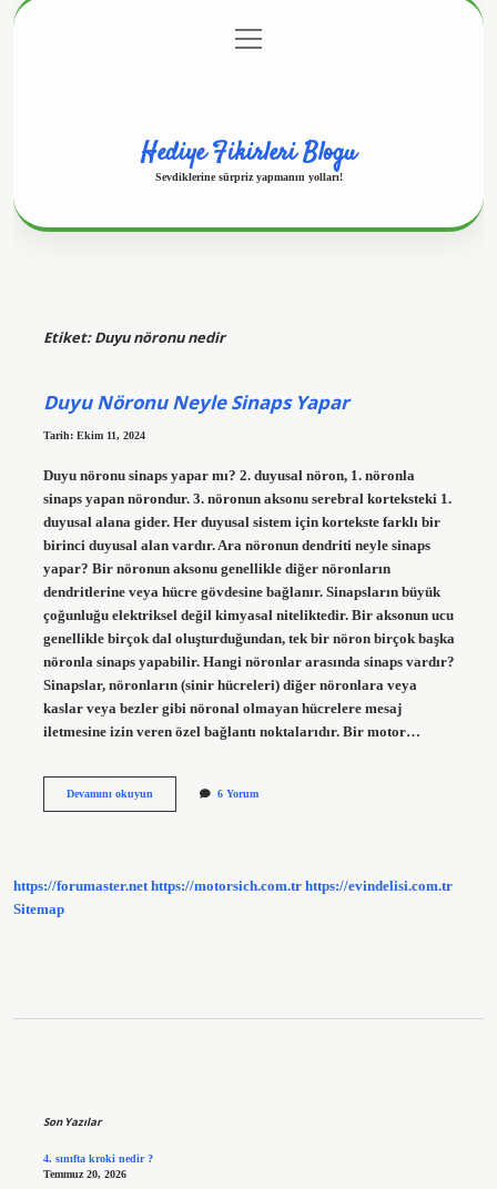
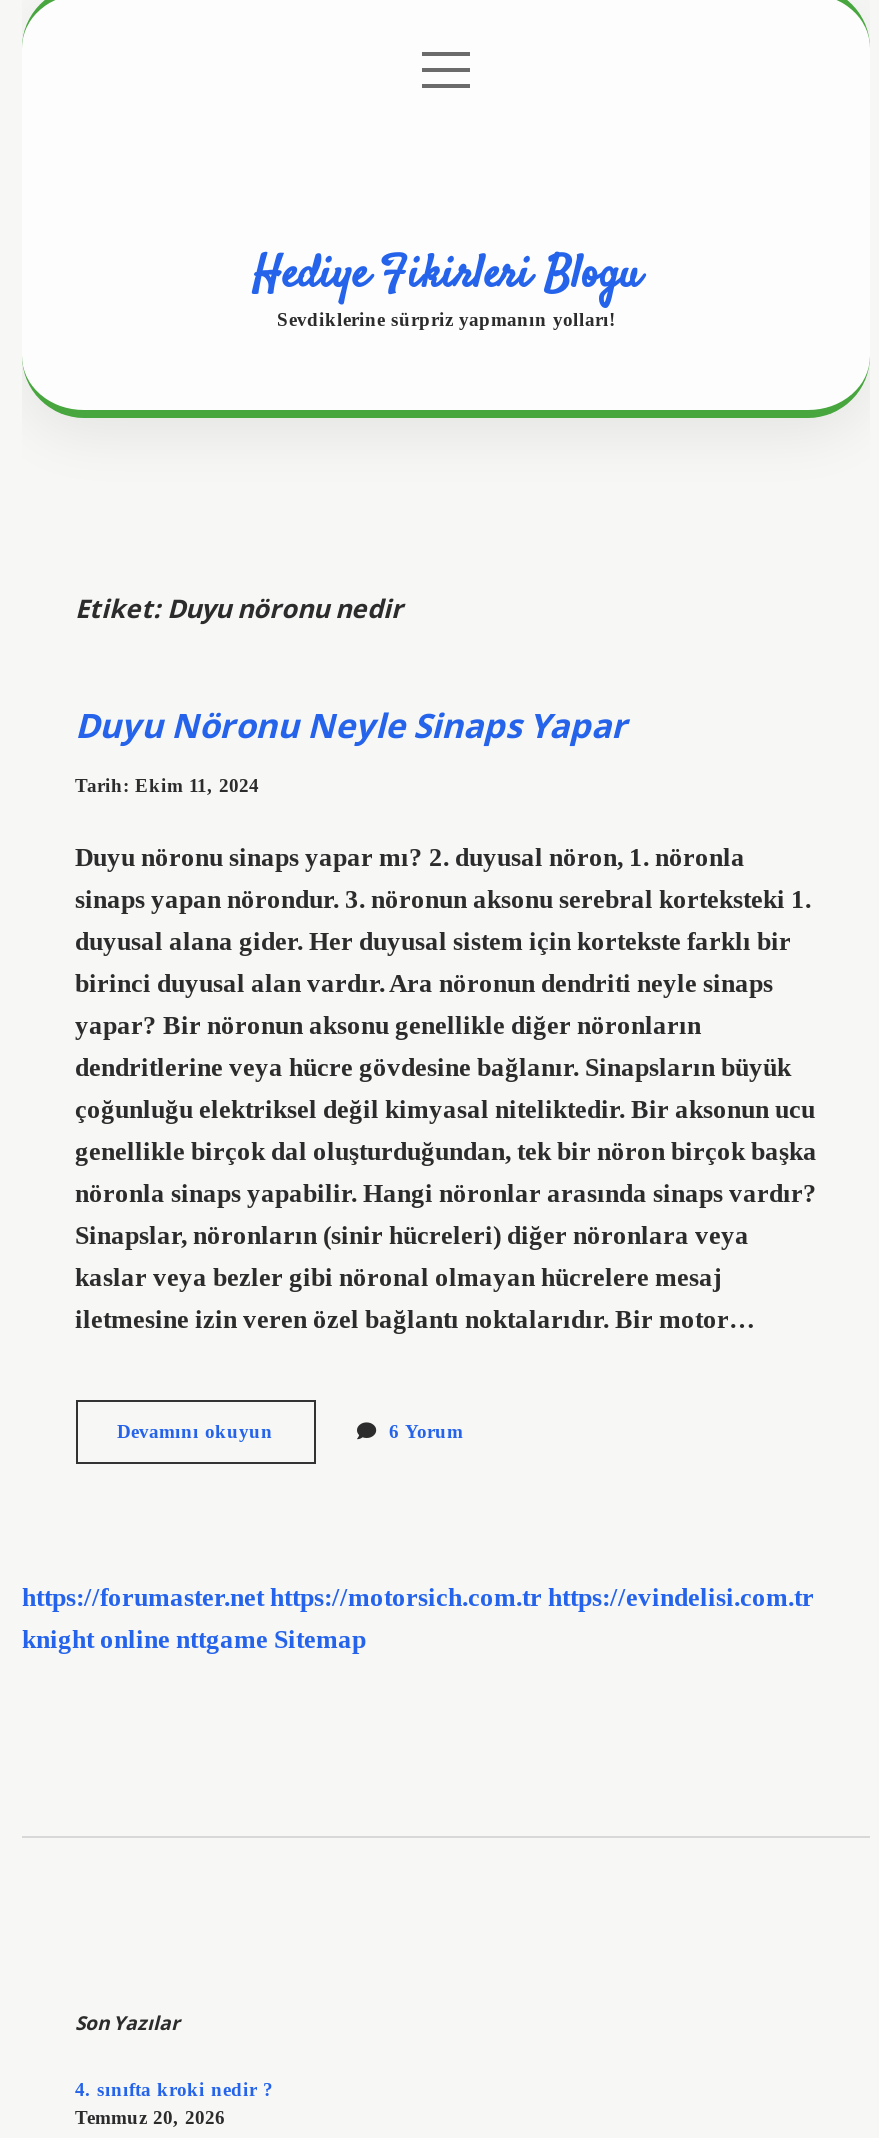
- Sitemap
+ knight online nttgame Sitemap
